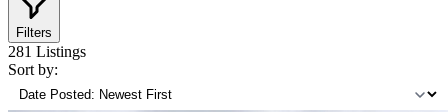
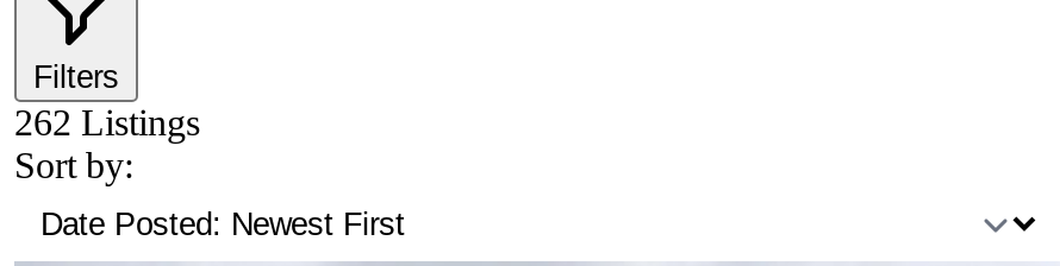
- 281Listings
+ 262Listings
